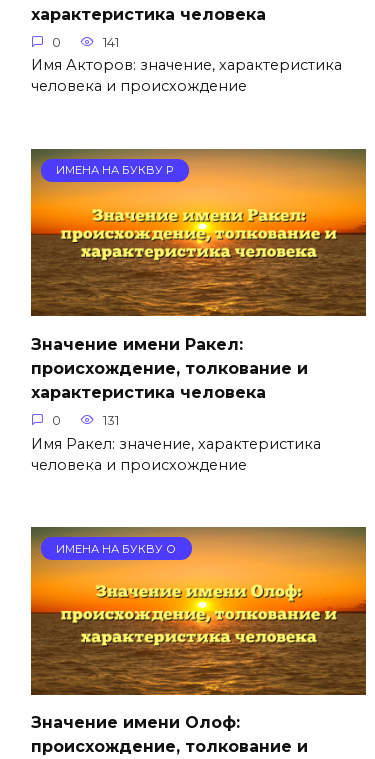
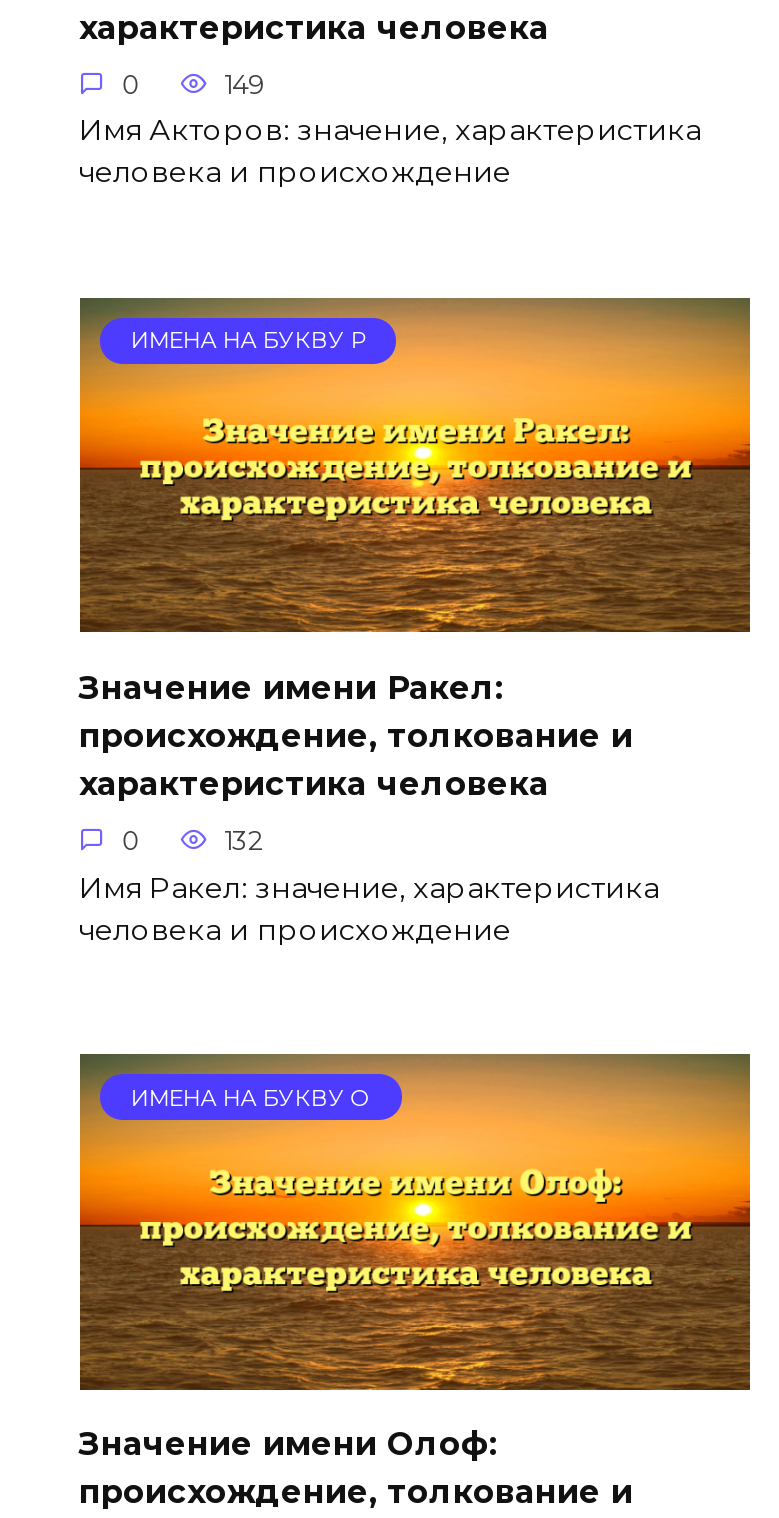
- 141
+ 149

- 131
+ 132
